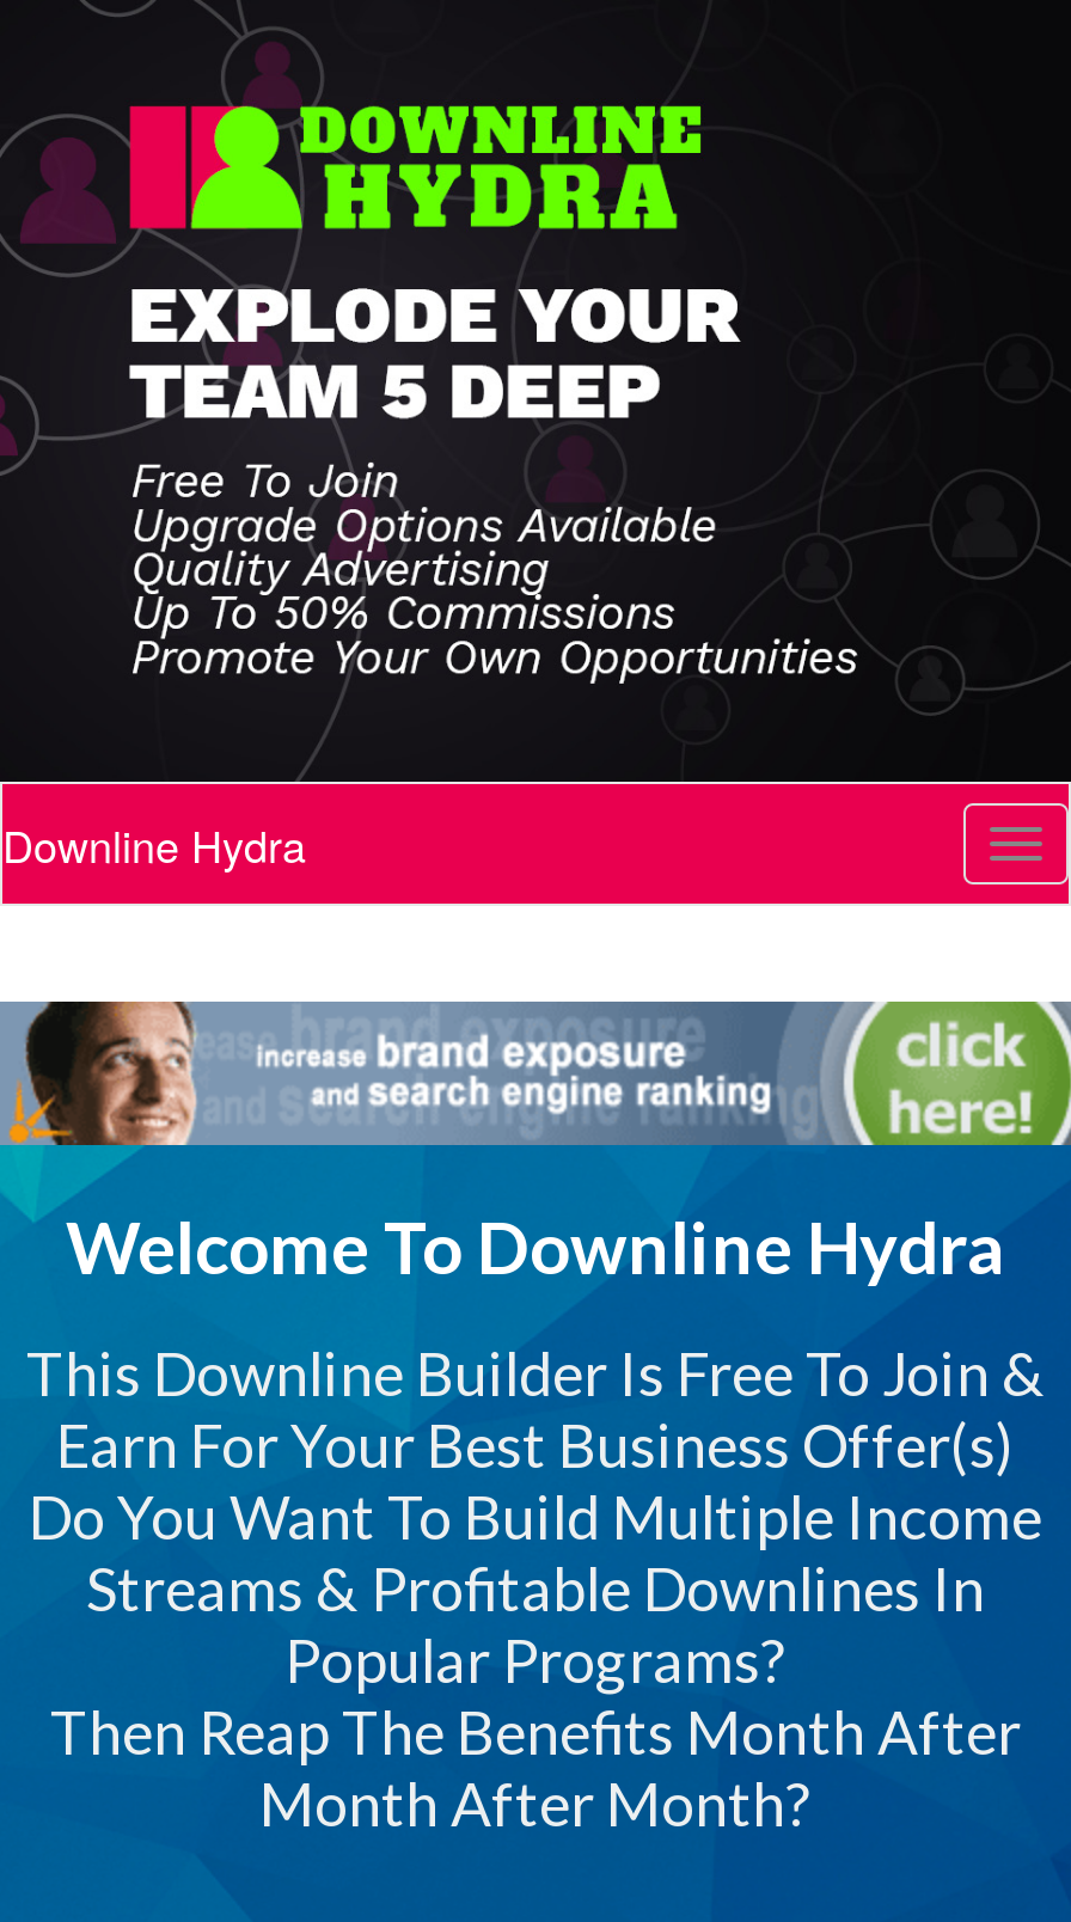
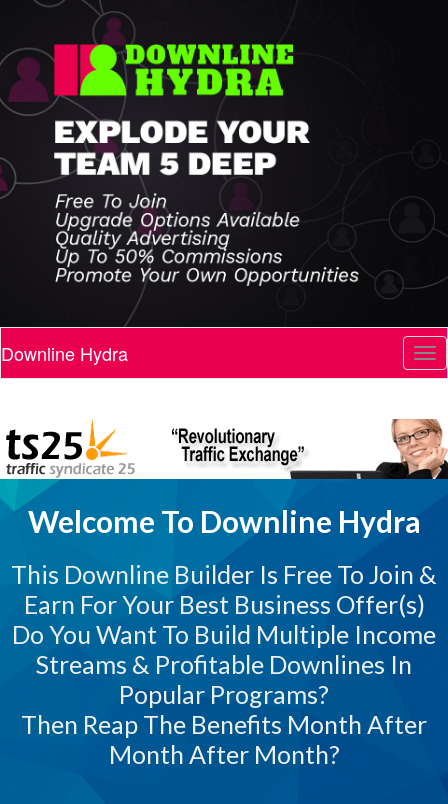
- [image]
+ [image]
